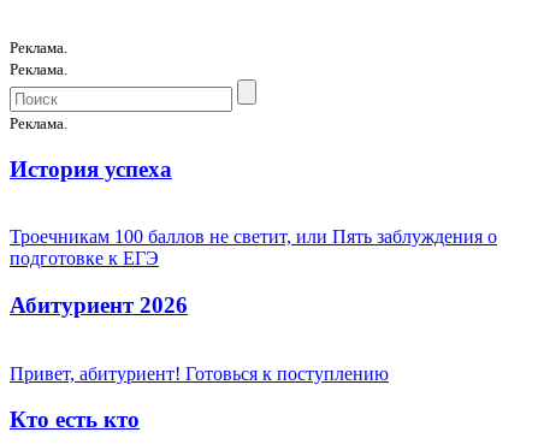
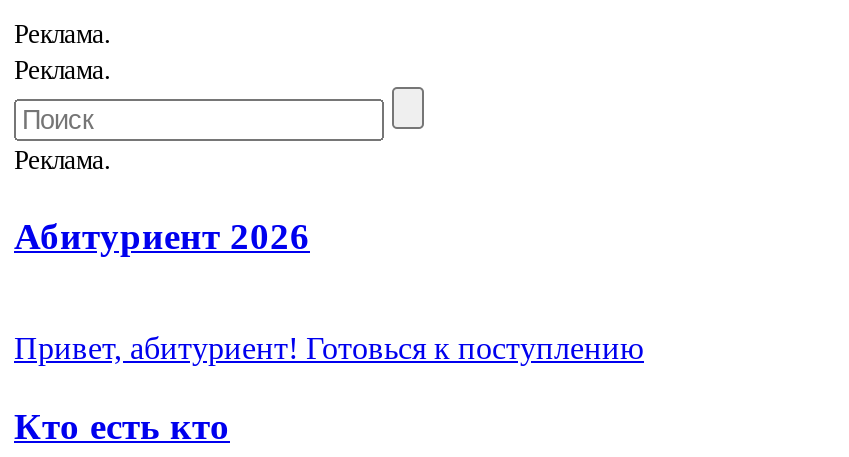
- История успеха
- Троечникам 100 баллов не светит, или Пять заблуждения о
- подготовке к ЕГЭ
